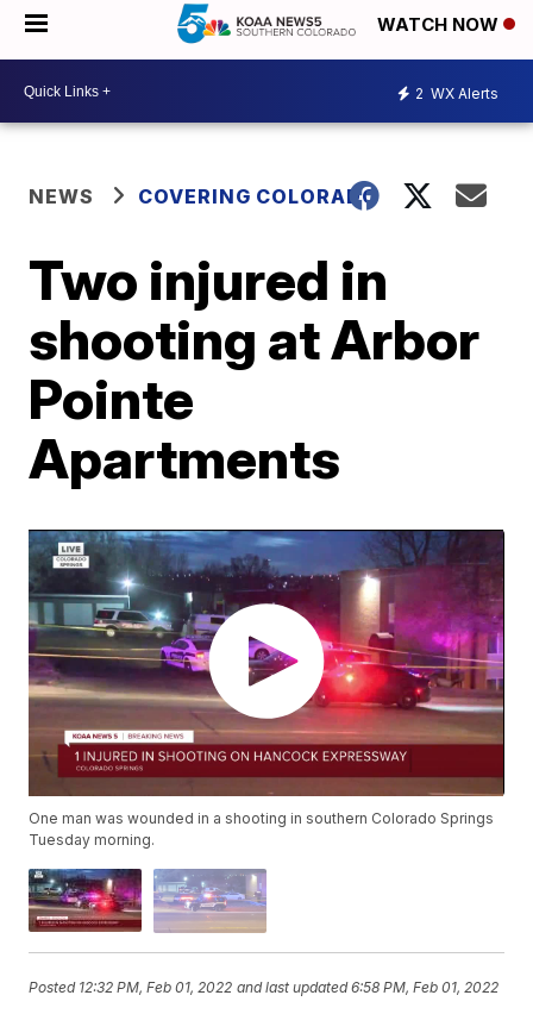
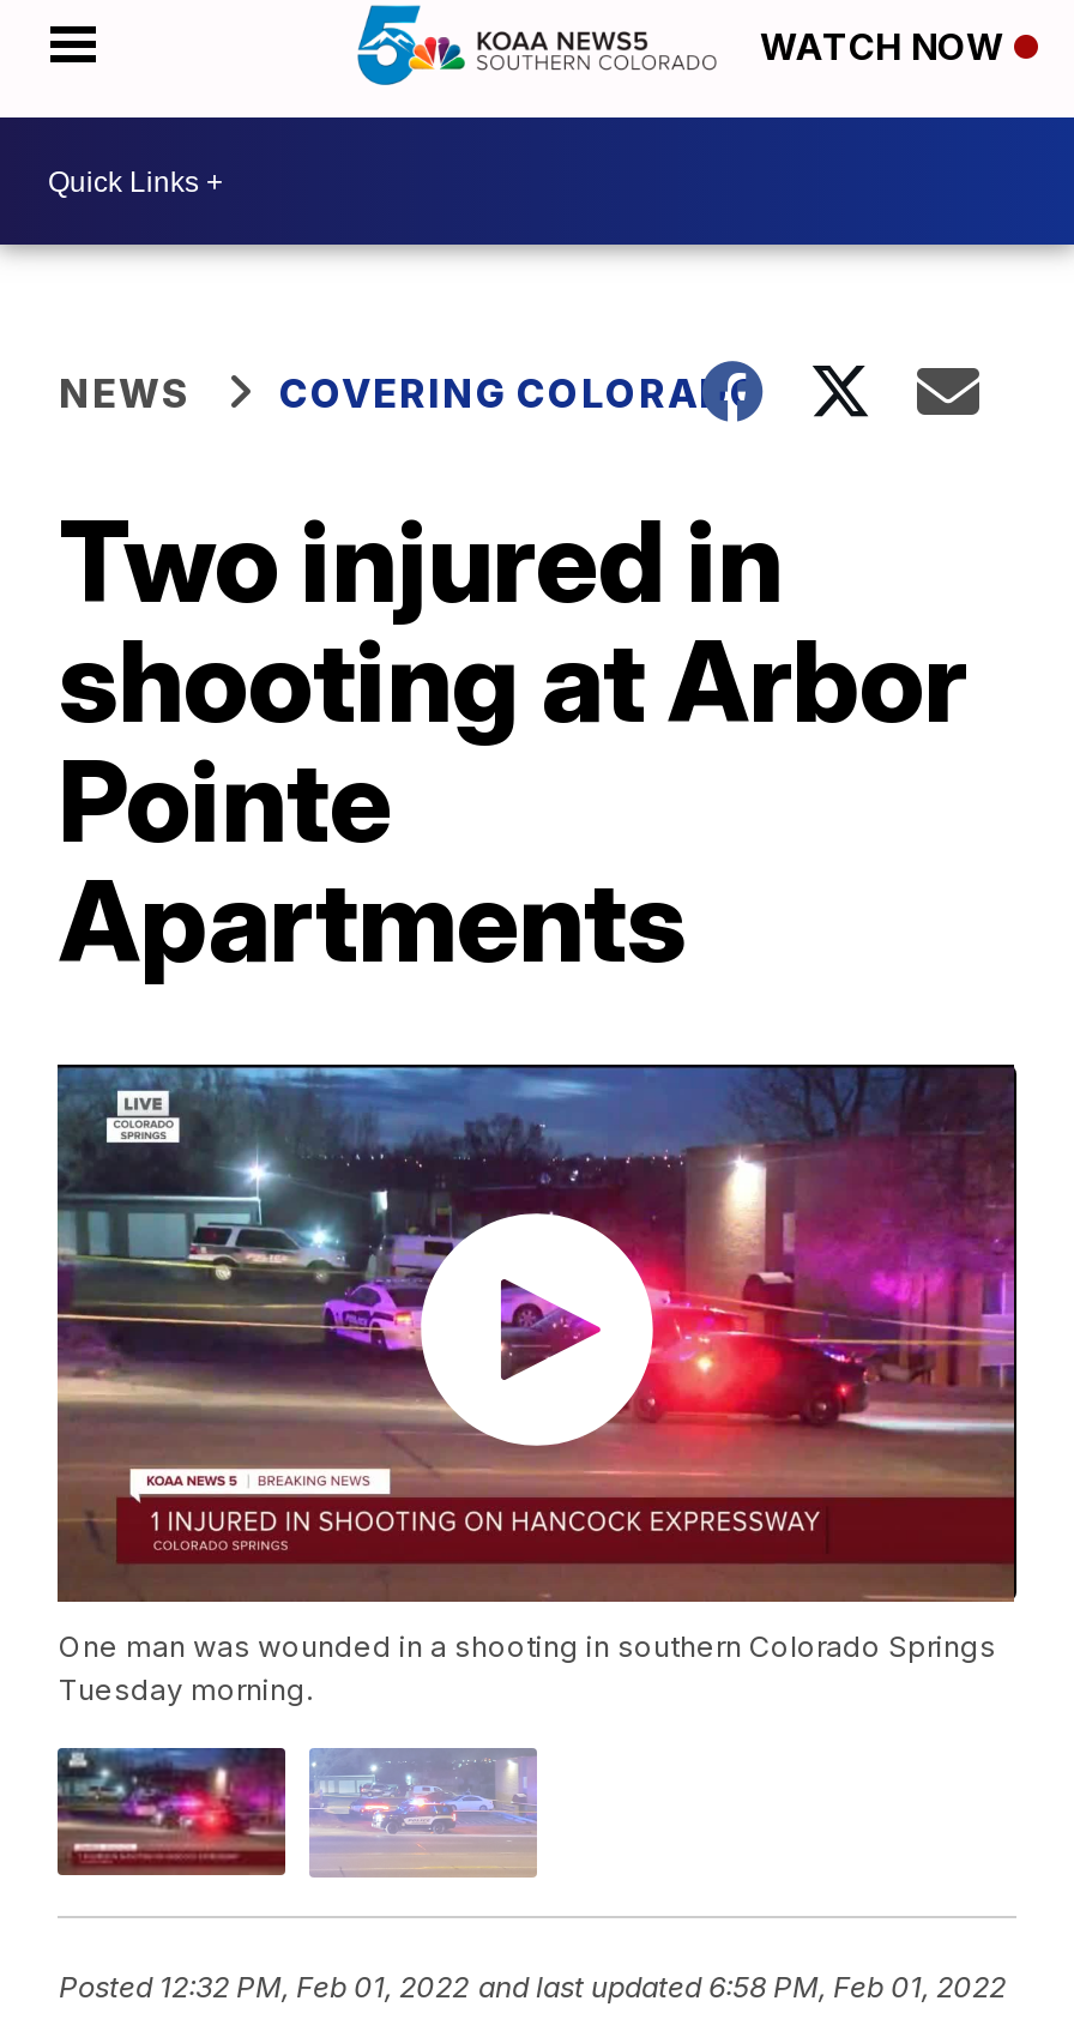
- 2 WX Alerts
